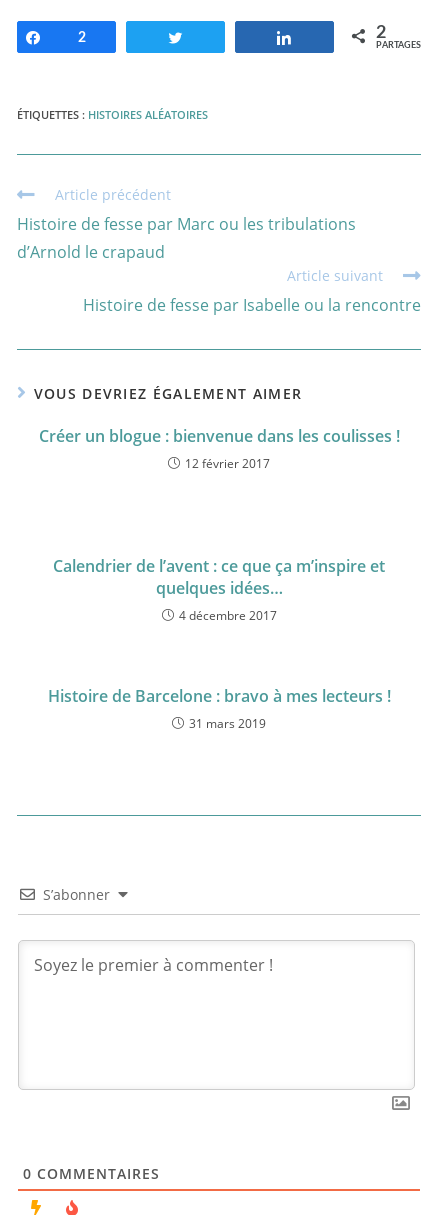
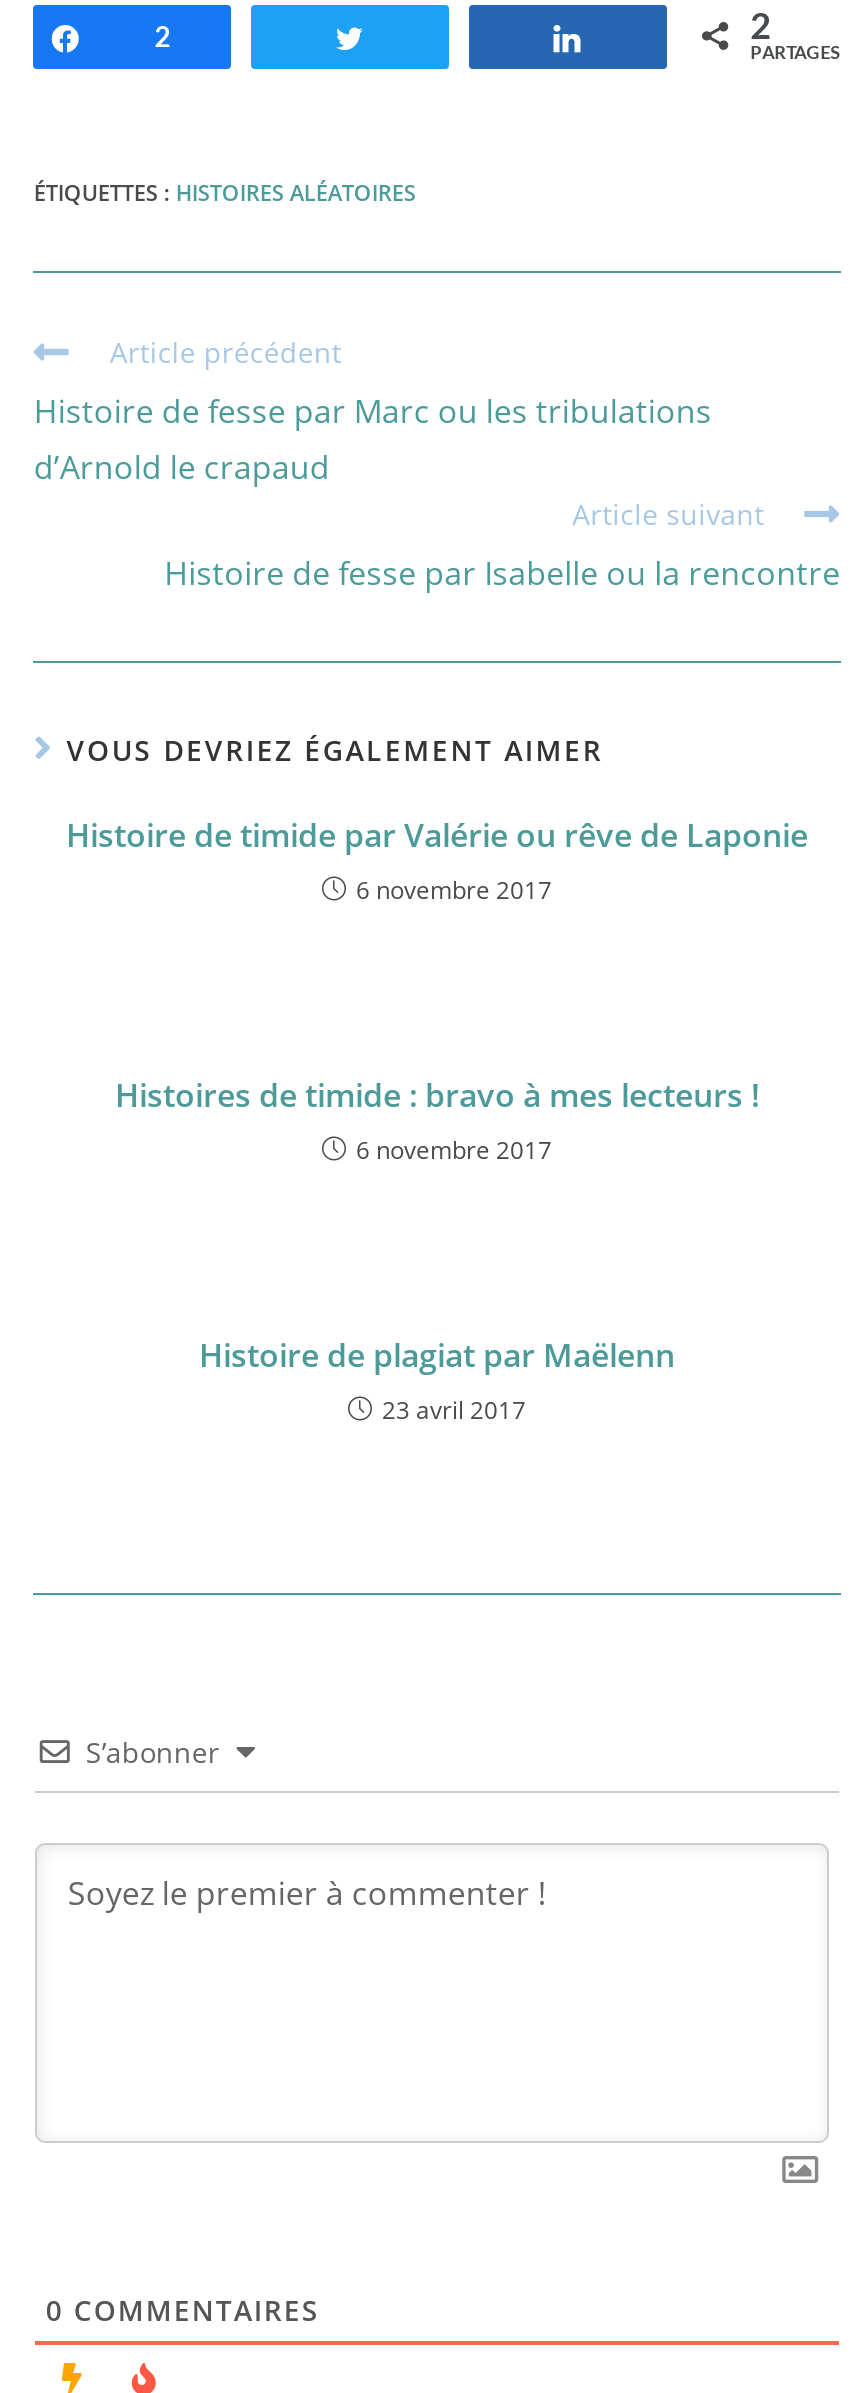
- Créer un blogue : bienvenue dans les coulisses !
- 12 février 2017
+ Histoire de timide par Valérie ou rêve de Laponie
+ 6 novembre 2017

- Calendrier de l’avent : ce que ça m’inspire et
- quelques idées…
- 4 décembre 2017
+ Histoires de timide : bravo à mes lecteurs !
+ 6 novembre 2017

- Histoire de Barcelone : bravo à mes lecteurs !
- 31 mars 2019
+ Histoire de plagiat par Maëlenn
+ 23 avril 2017
